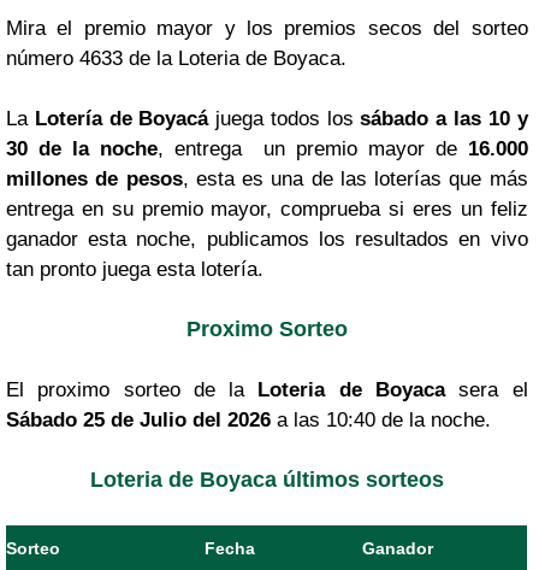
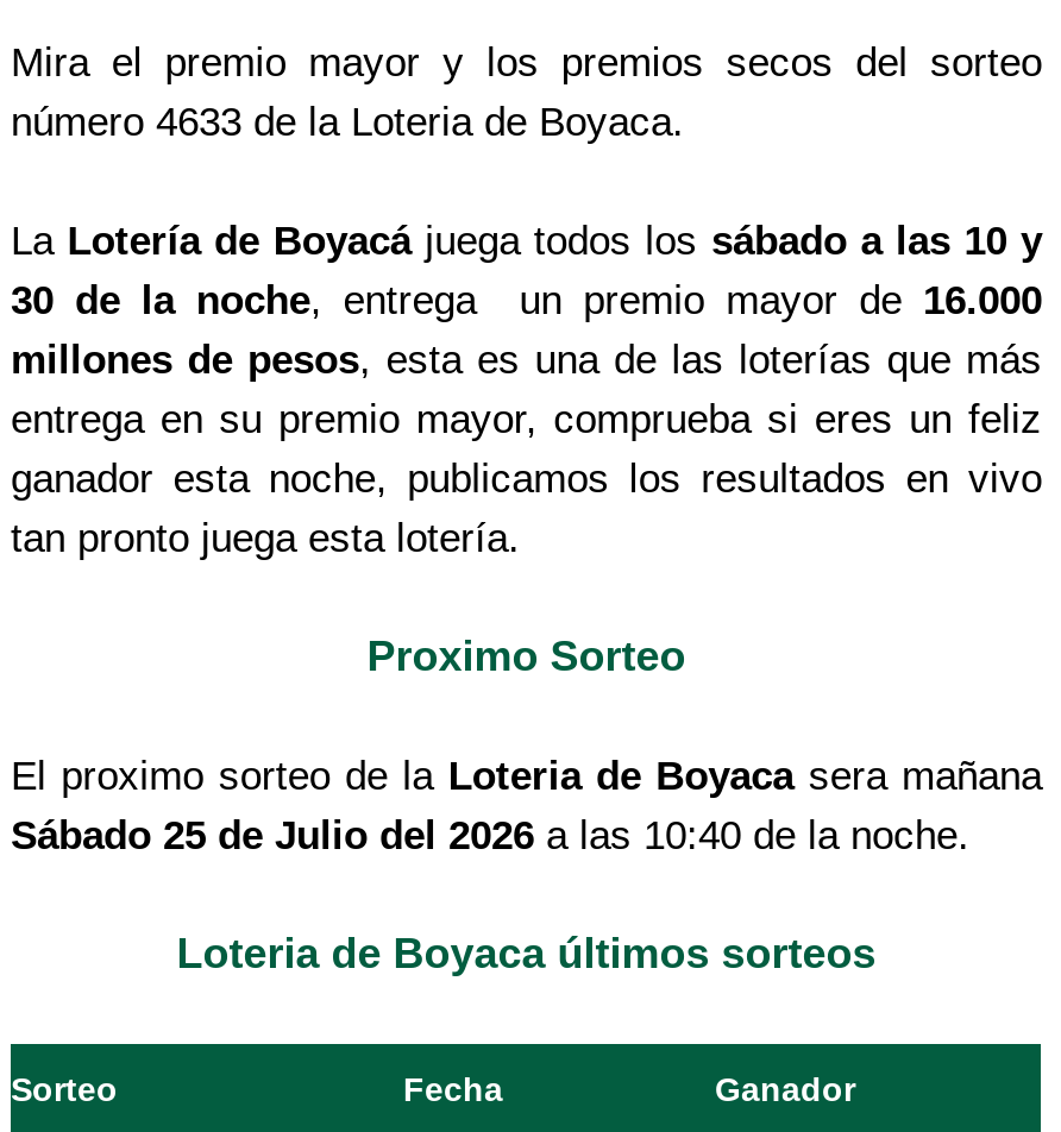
- El proximo sorteo de la Loteria de Boyaca sera el
+ El proximo sorteo de la Loteria de Boyaca sera mañana
